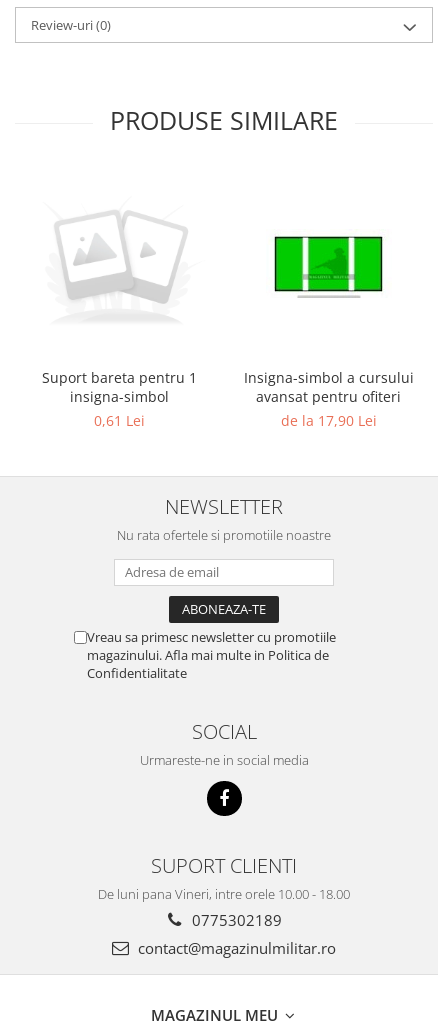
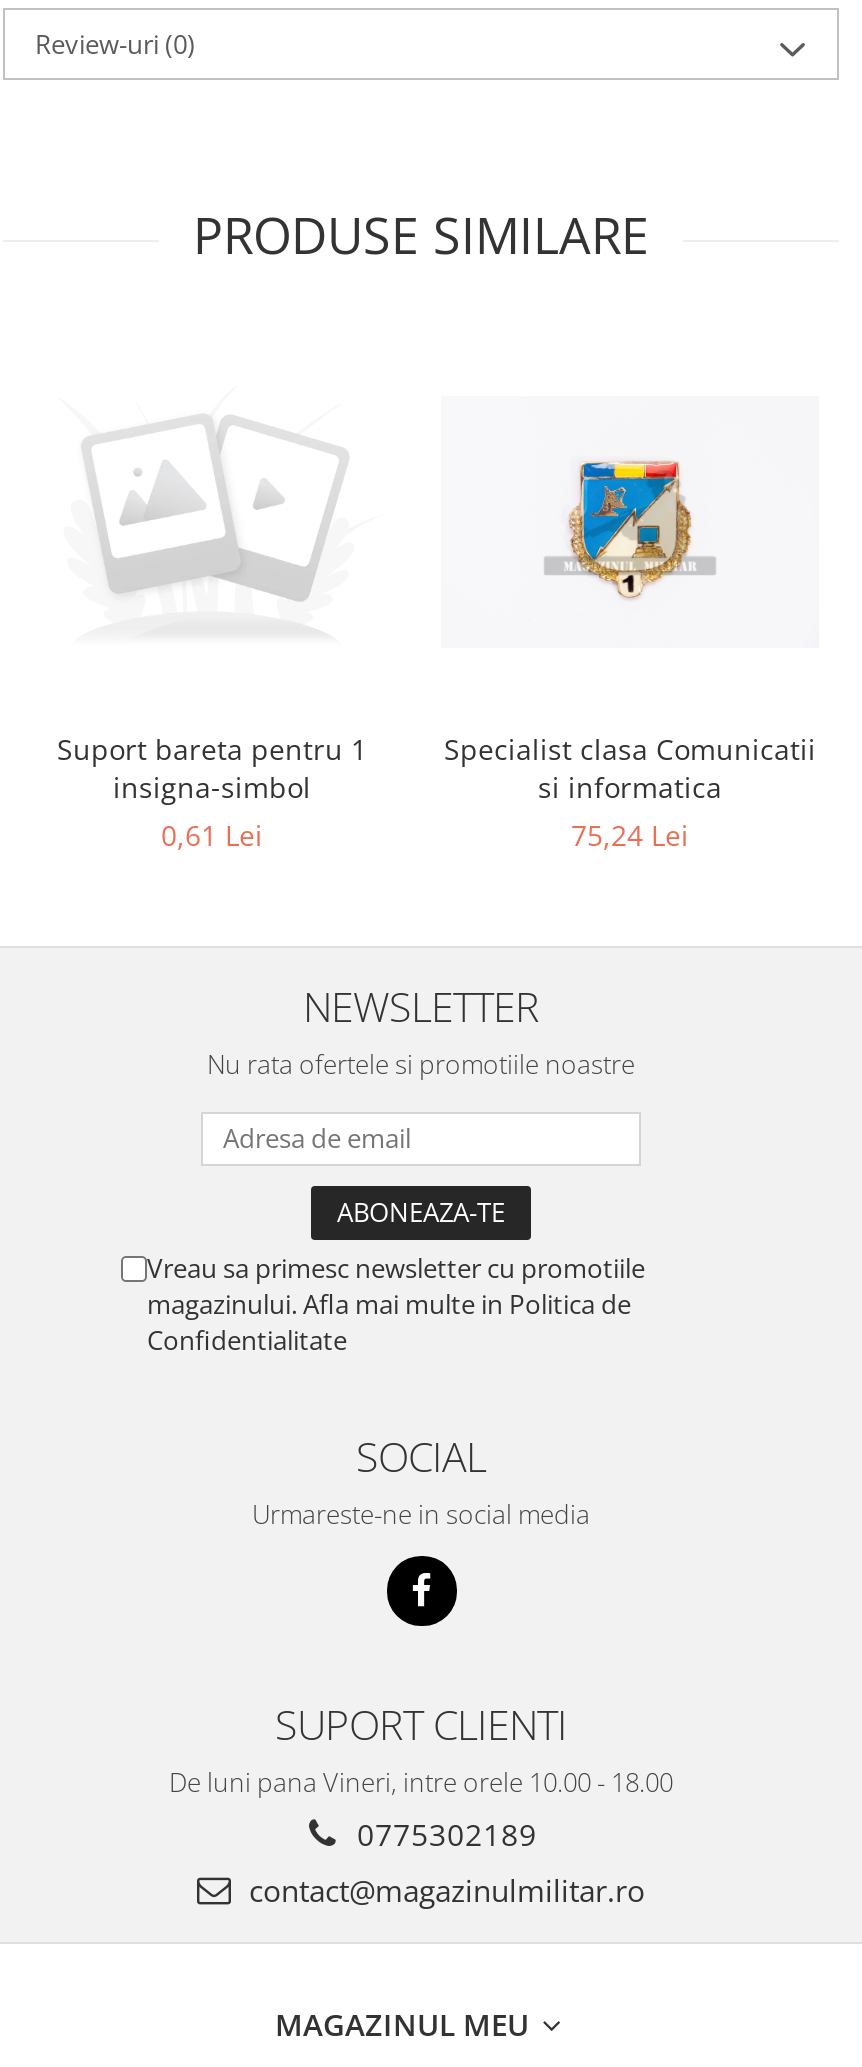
- [image]
+ [image]

- Insigna-simbol a cursului
- avansat pentru ofiteri
- de la 17,90 Lei
+ Specialist clasa Comunicatii
+ si informatica
+ 75,24 Lei
